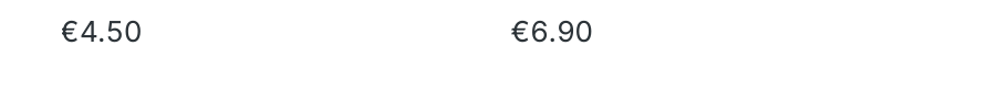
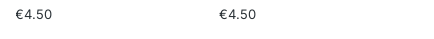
- €6.90
+ €4.50
